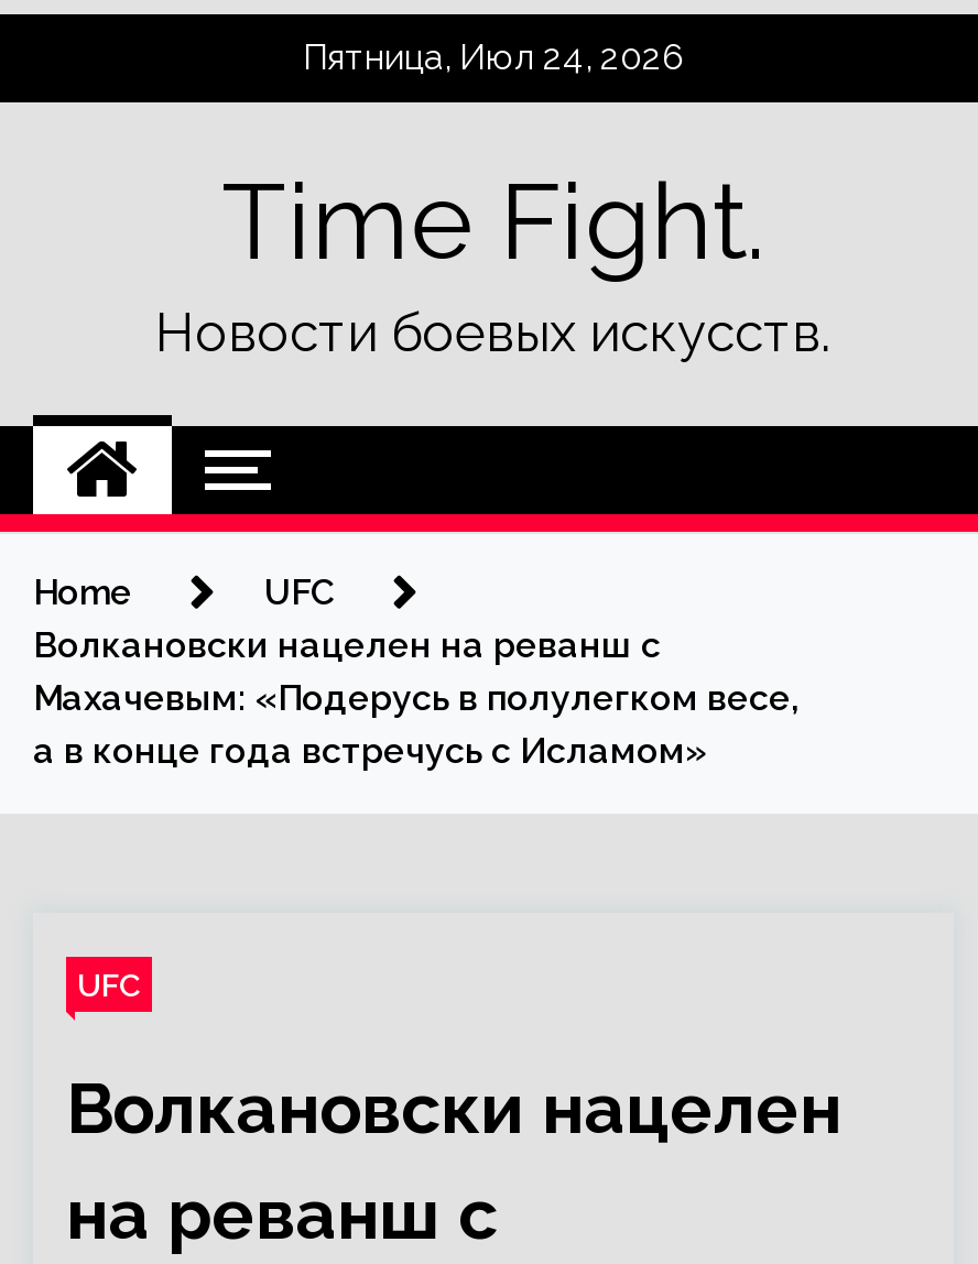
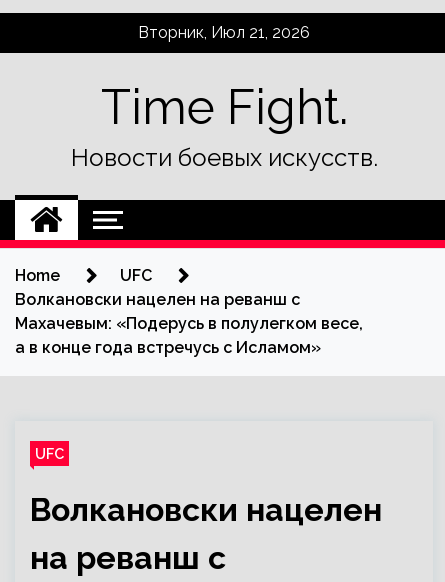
- Пятница, Июл 24, 2026
+ Вторник, Июл 21, 2026
